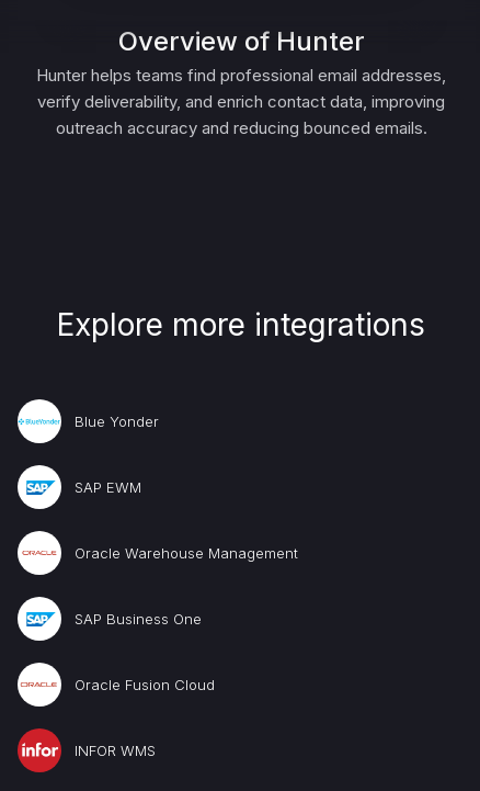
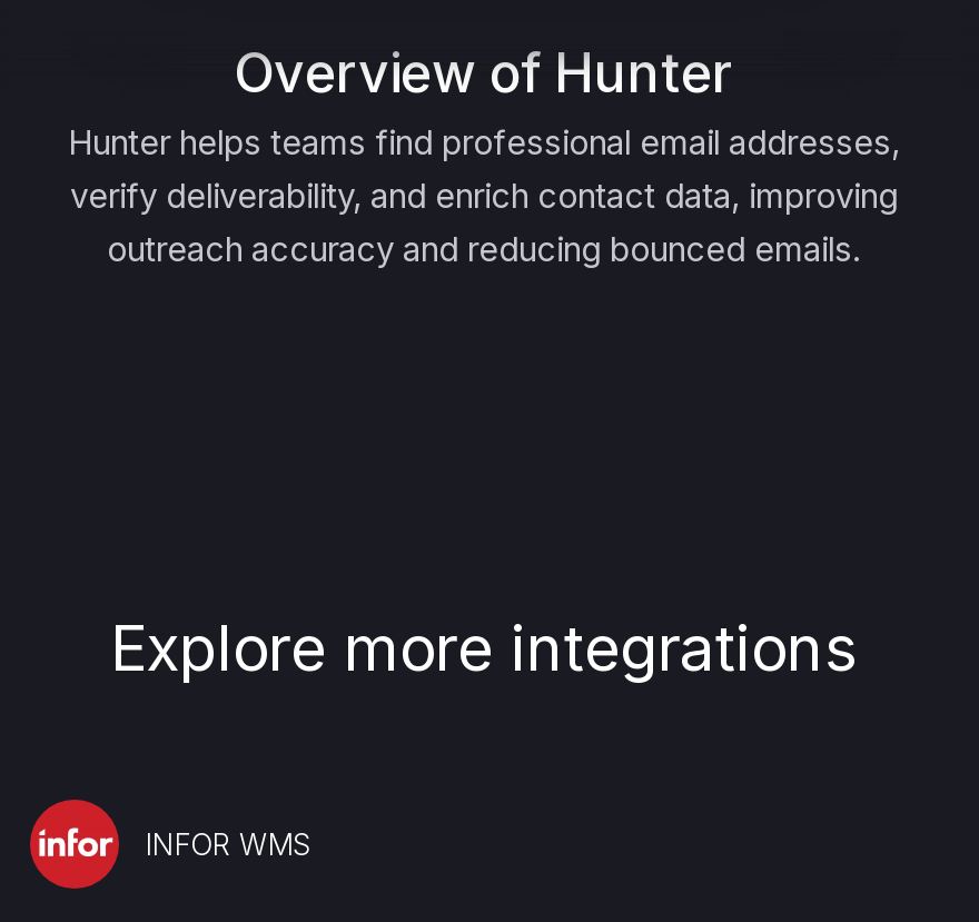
- [image]
- Blue Yonder

- [image]
- SAP EWM

- [image]
- Oracle Warehouse Management

- [image]
- SAP Business One

- [image]
- Oracle Fusion Cloud
